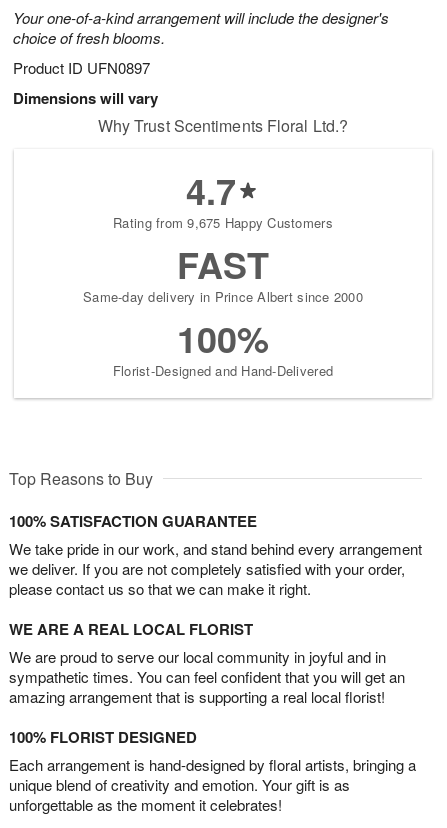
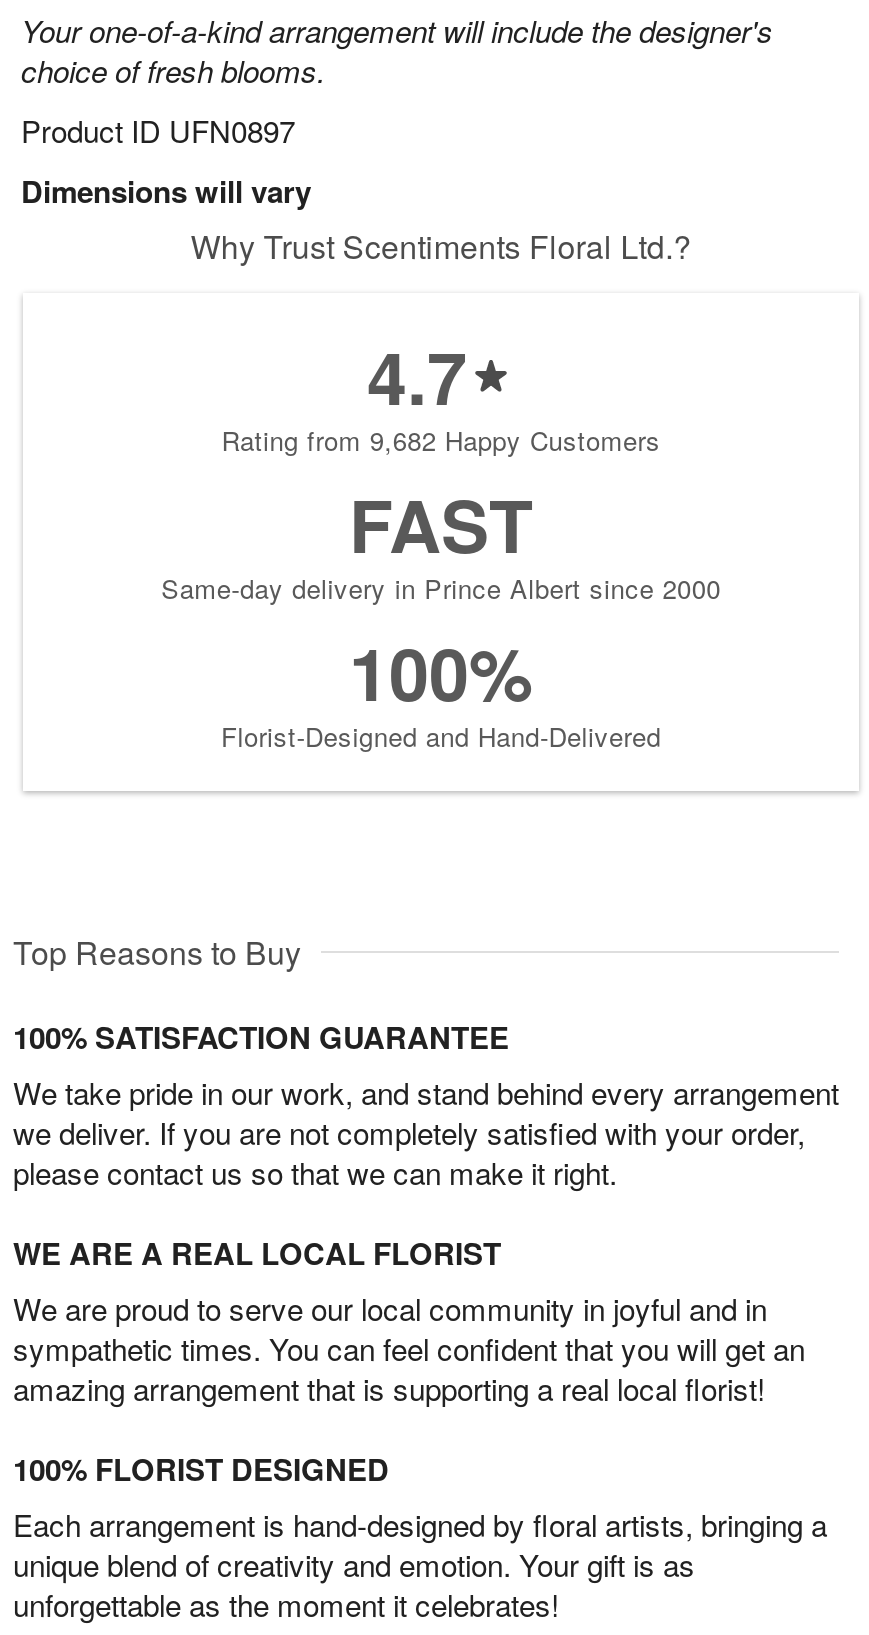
- Rating from 9,675 Happy Customers
+ Rating from 9,682 Happy Customers
